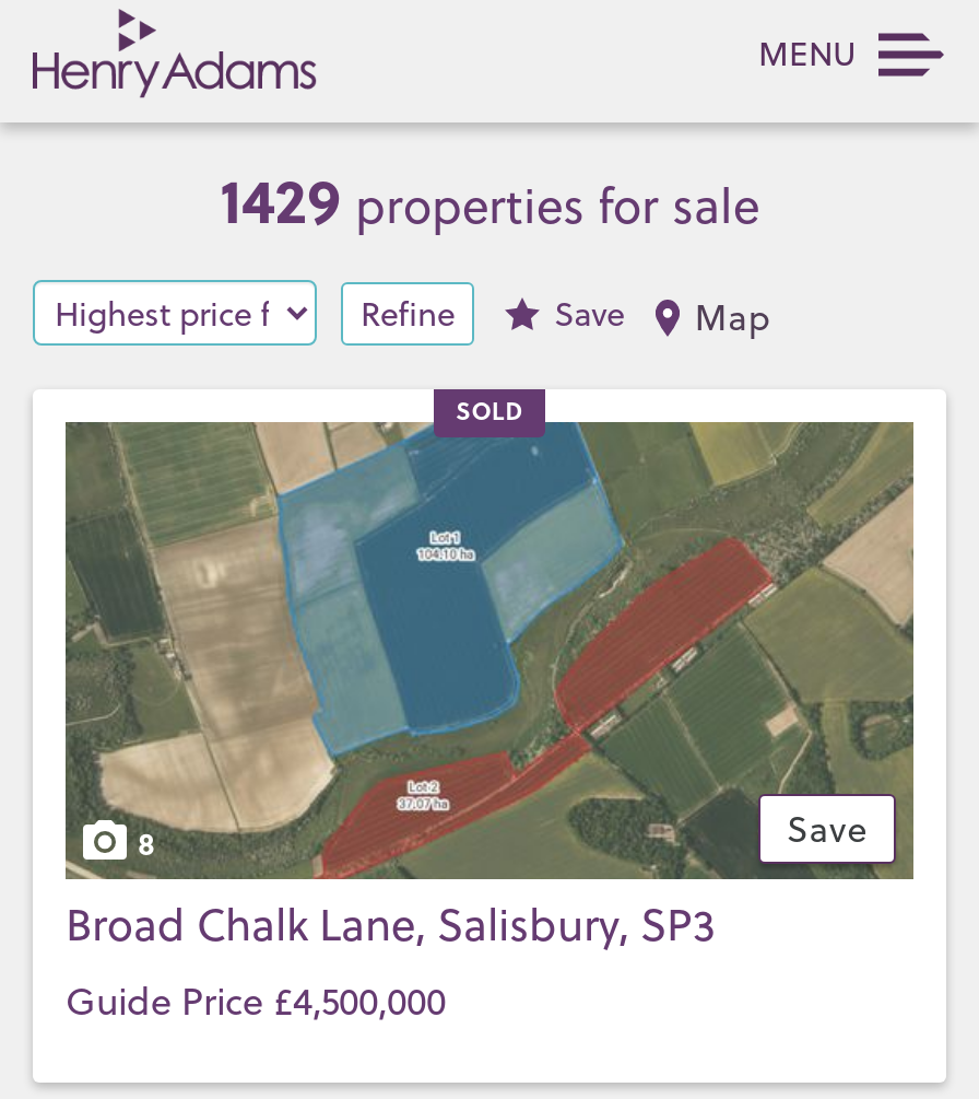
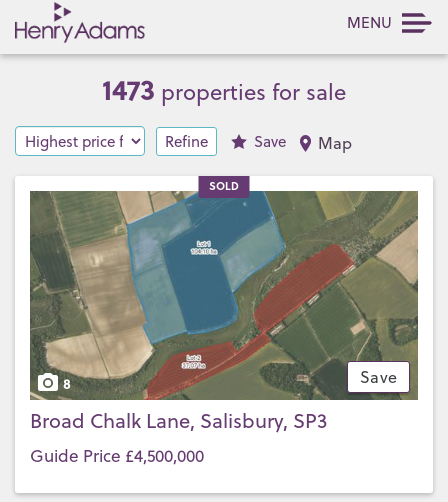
- 1429 properties for sale
+ 1473 properties for sale
